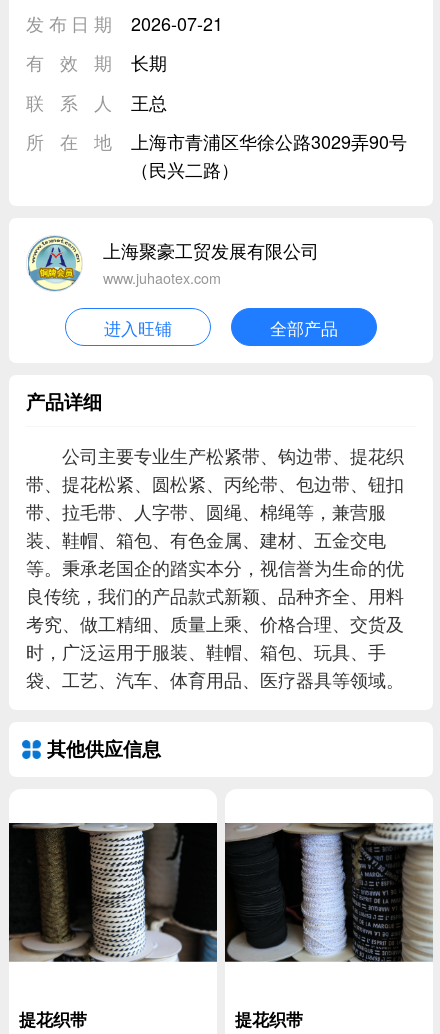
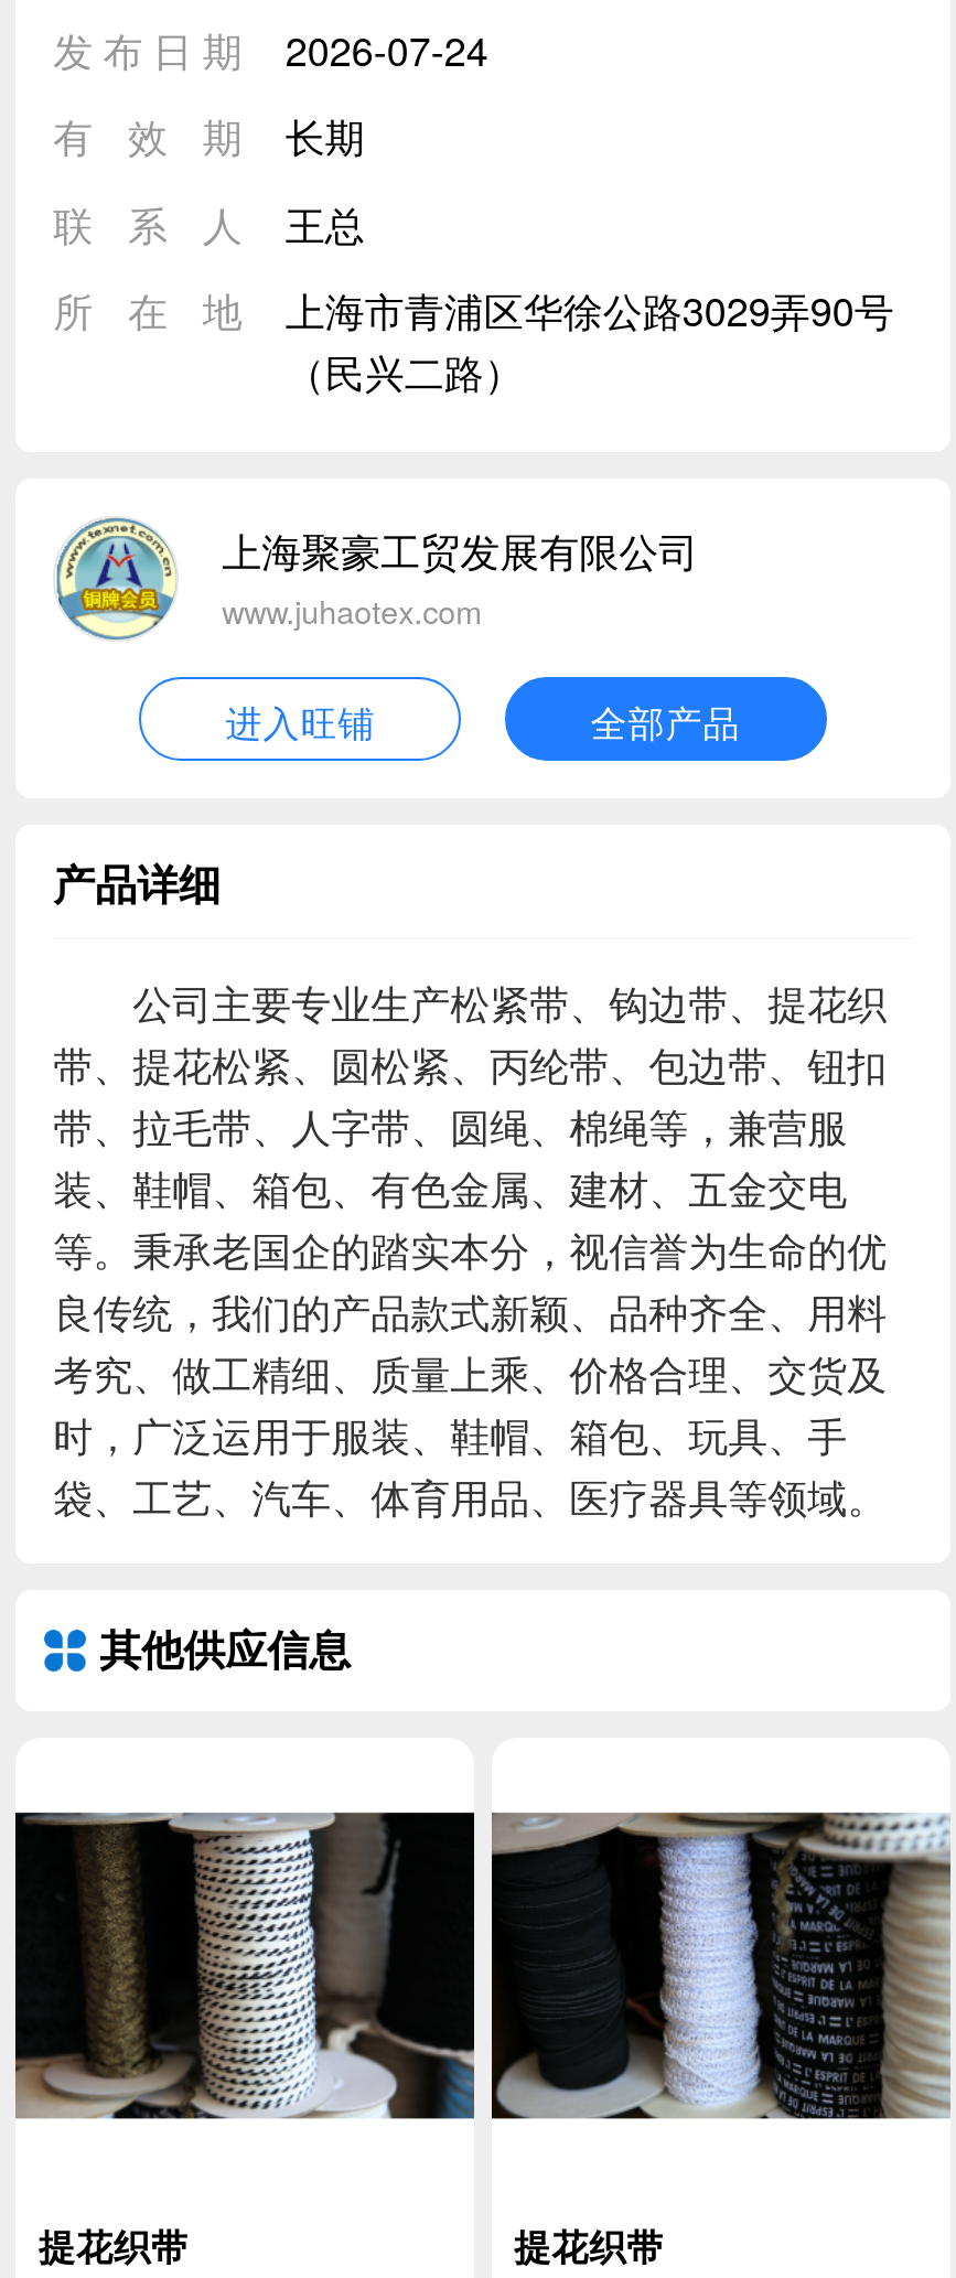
- 发布日期 2026-07-21
+ 发布日期 2026-07-24
